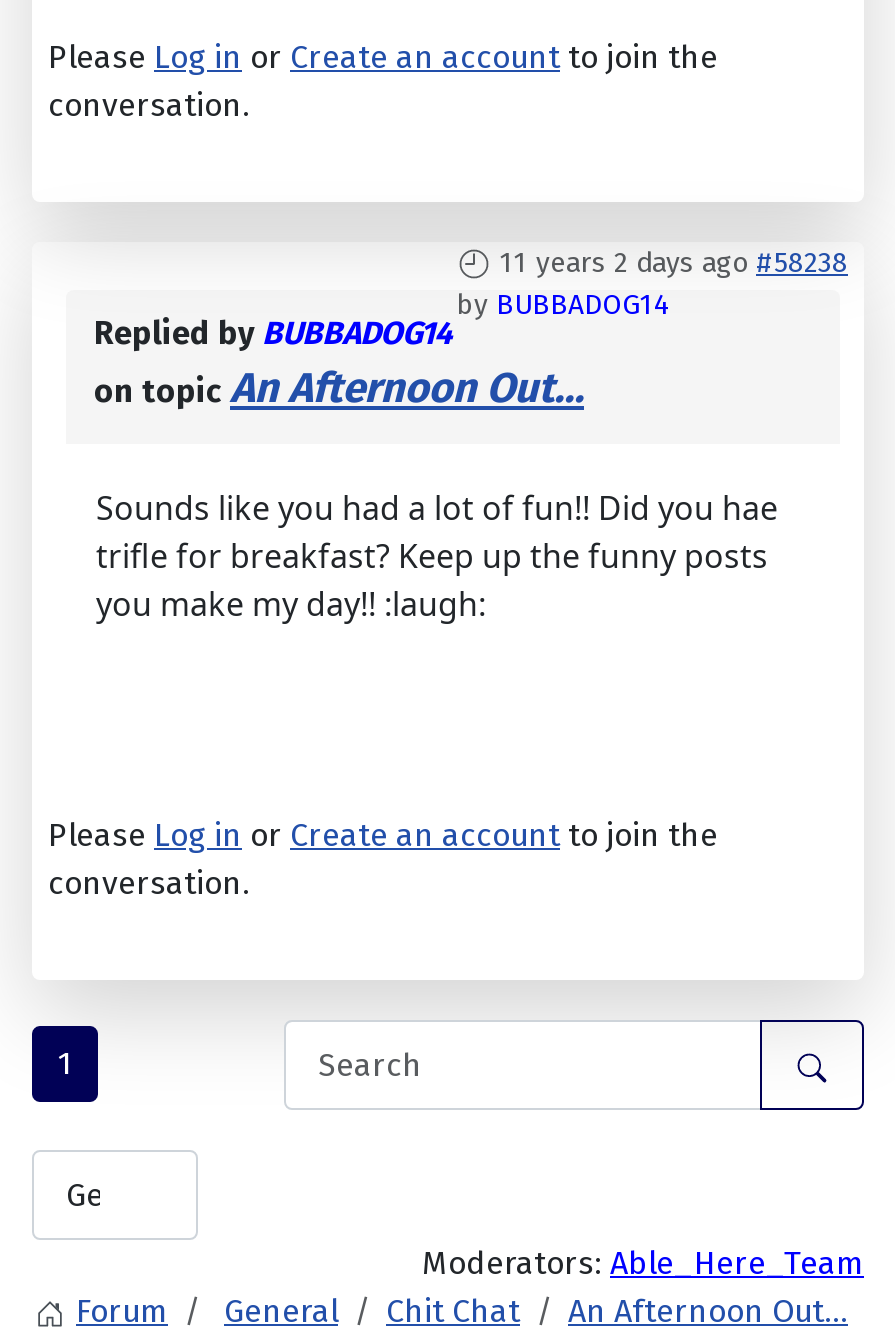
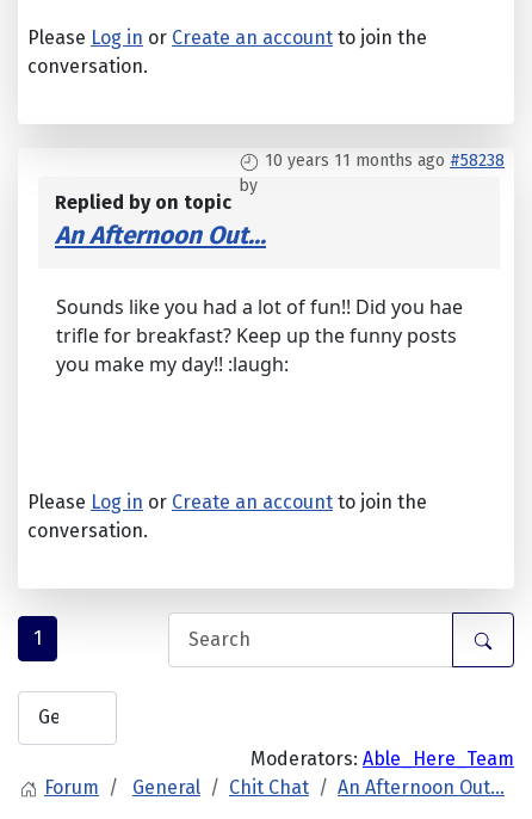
- 11 years 2 days ago #58238
- by BUBBADOG14
- Replied by BUBBADOG14
- on topic An Afternoon Out...
+ 10 years 11 months ago #58238
+ by
+ Replied by on topic
+ An Afternoon Out...
